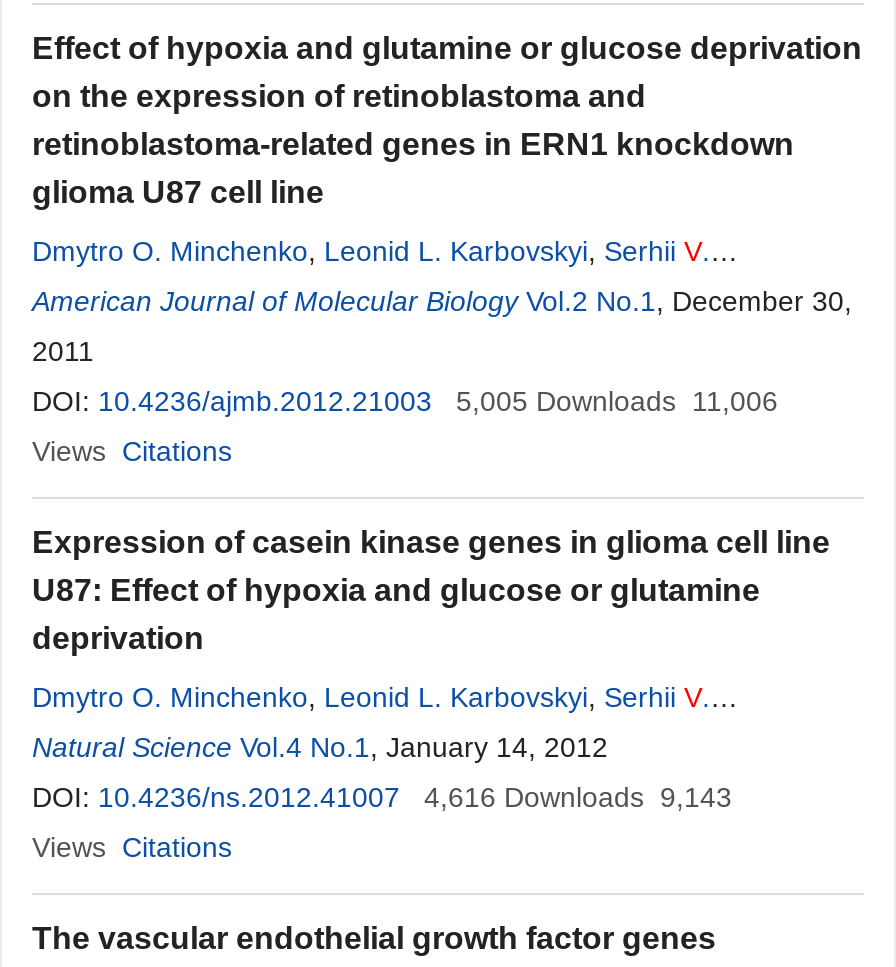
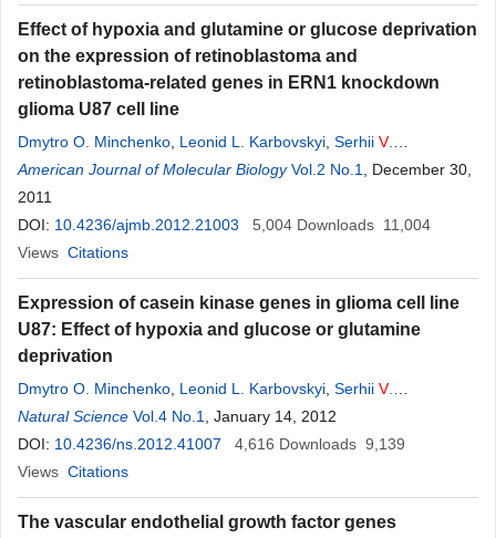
- DOI: 10.4236/ajmb.2012.21003 5,005 Downloads 11,006
+ DOI: 10.4236/ajmb.2012.21003 5,004 Downloads 11,004

- DOI: 10.4236/ns.2012.41007 4,616 Downloads 9,143
+ DOI: 10.4236/ns.2012.41007 4,616 Downloads 9,139
